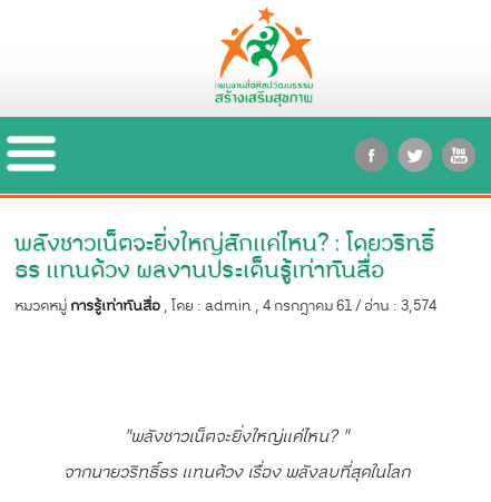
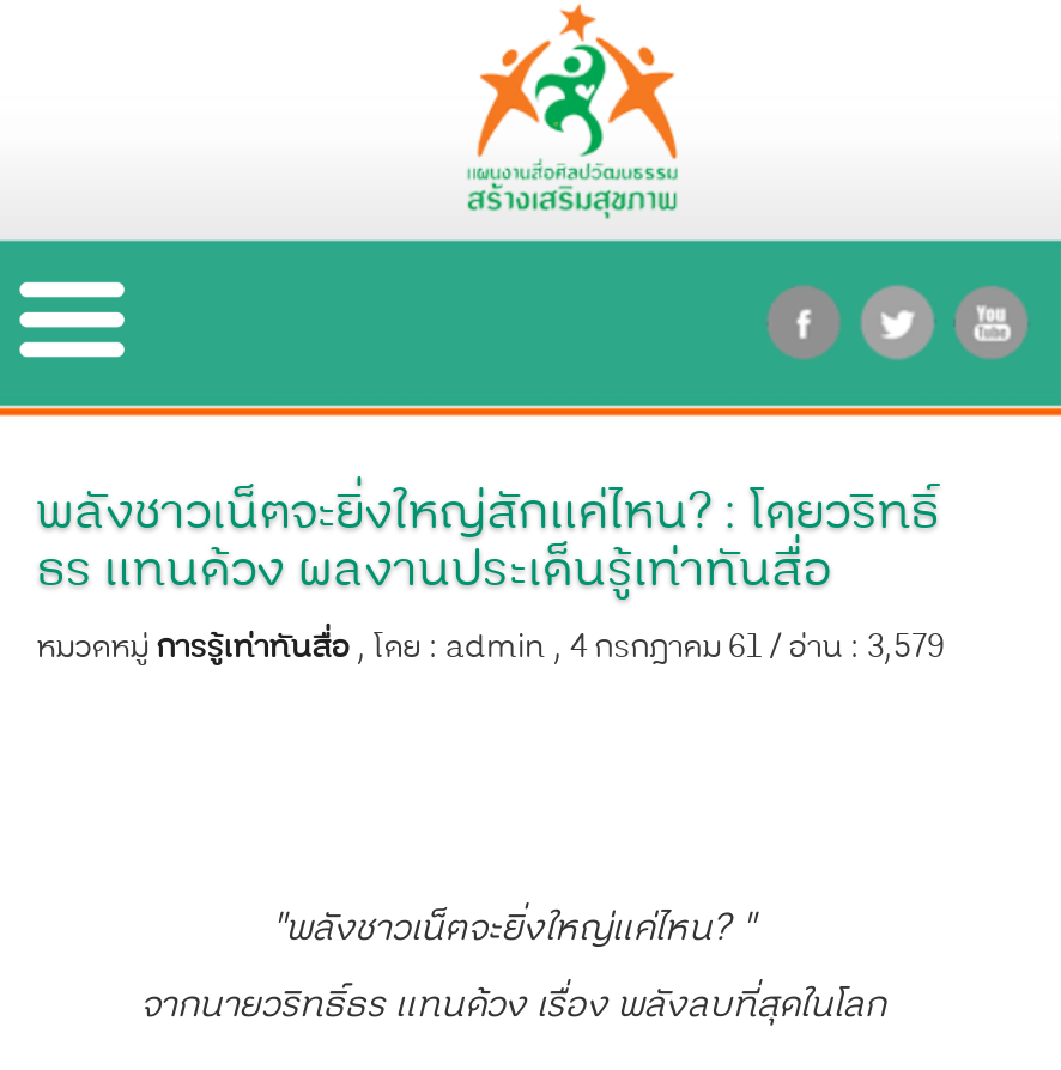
- หมวดหมู่การรู้เท่าทันสื่อ, โดย : admin , 4 กรกฎาคม 61 / อ่าน : 3,574
+ หมวดหมู่การรู้เท่าทันสื่อ, โดย : admin , 4 กรกฎาคม 61 / อ่าน : 3,579
